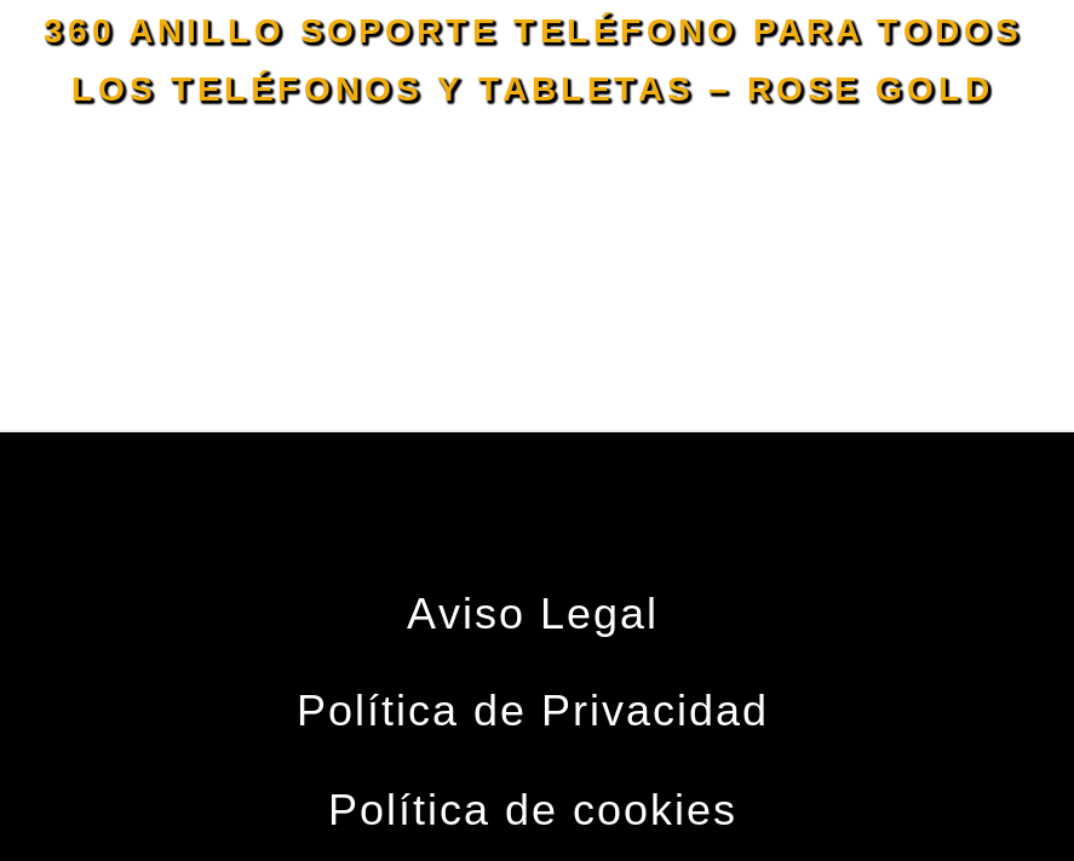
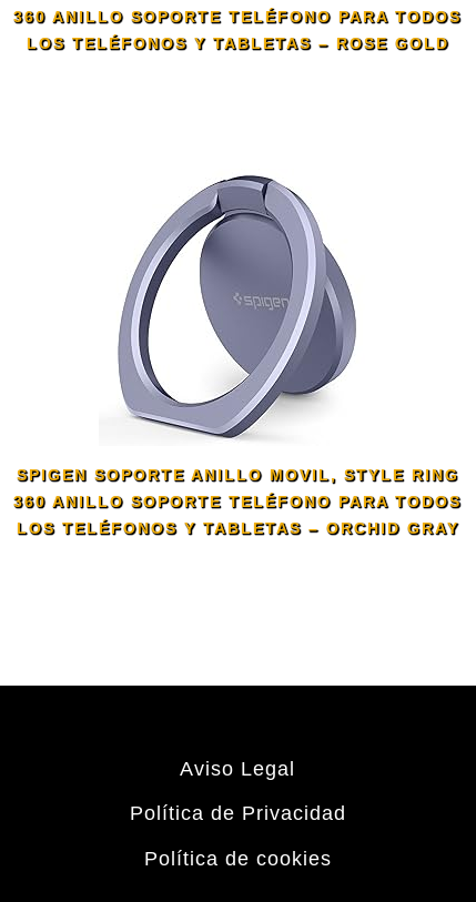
+ [image]
+ SPIGEN SOPORTE ANILLO MOVIL, STYLE RING
+ 360 ANILLO SOPORTE TELÉFONO PARA TODOS
+ LOS TELÉFONOS Y TABLETAS – ORCHID GRAY
